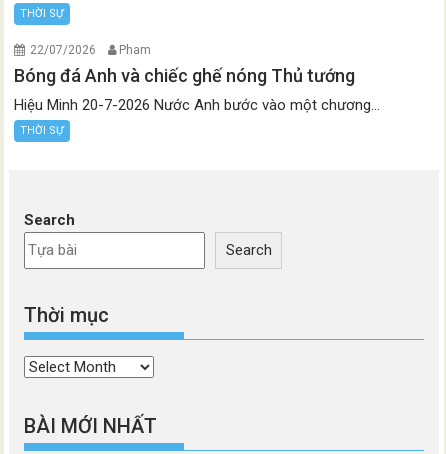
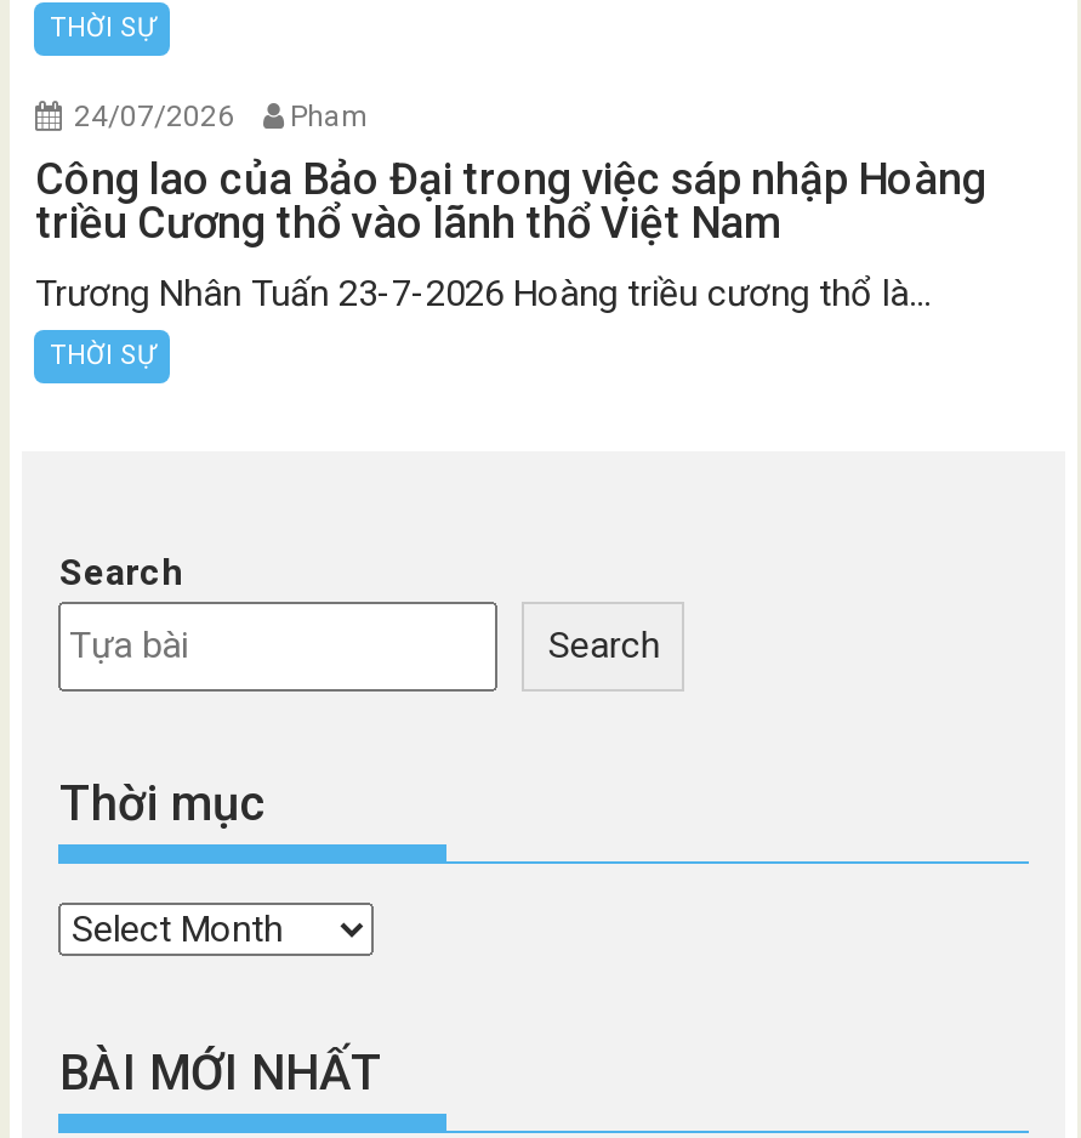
- 22/07/2026 Pham
+ 24/07/2026 Pham

- Bóng đá Anh và chiếc ghế nóng Thủ tướng
+ Công lao của Bảo Đại trong việc sáp nhập Hoàng
+ triều Cương thổ vào lãnh thổ Việt Nam

- Hiệu Minh 20-7-2026 Nước Anh bước vào một chương...
+ Trương Nhân Tuấn 23-7-2026 Hoàng triều cương thổ là...
